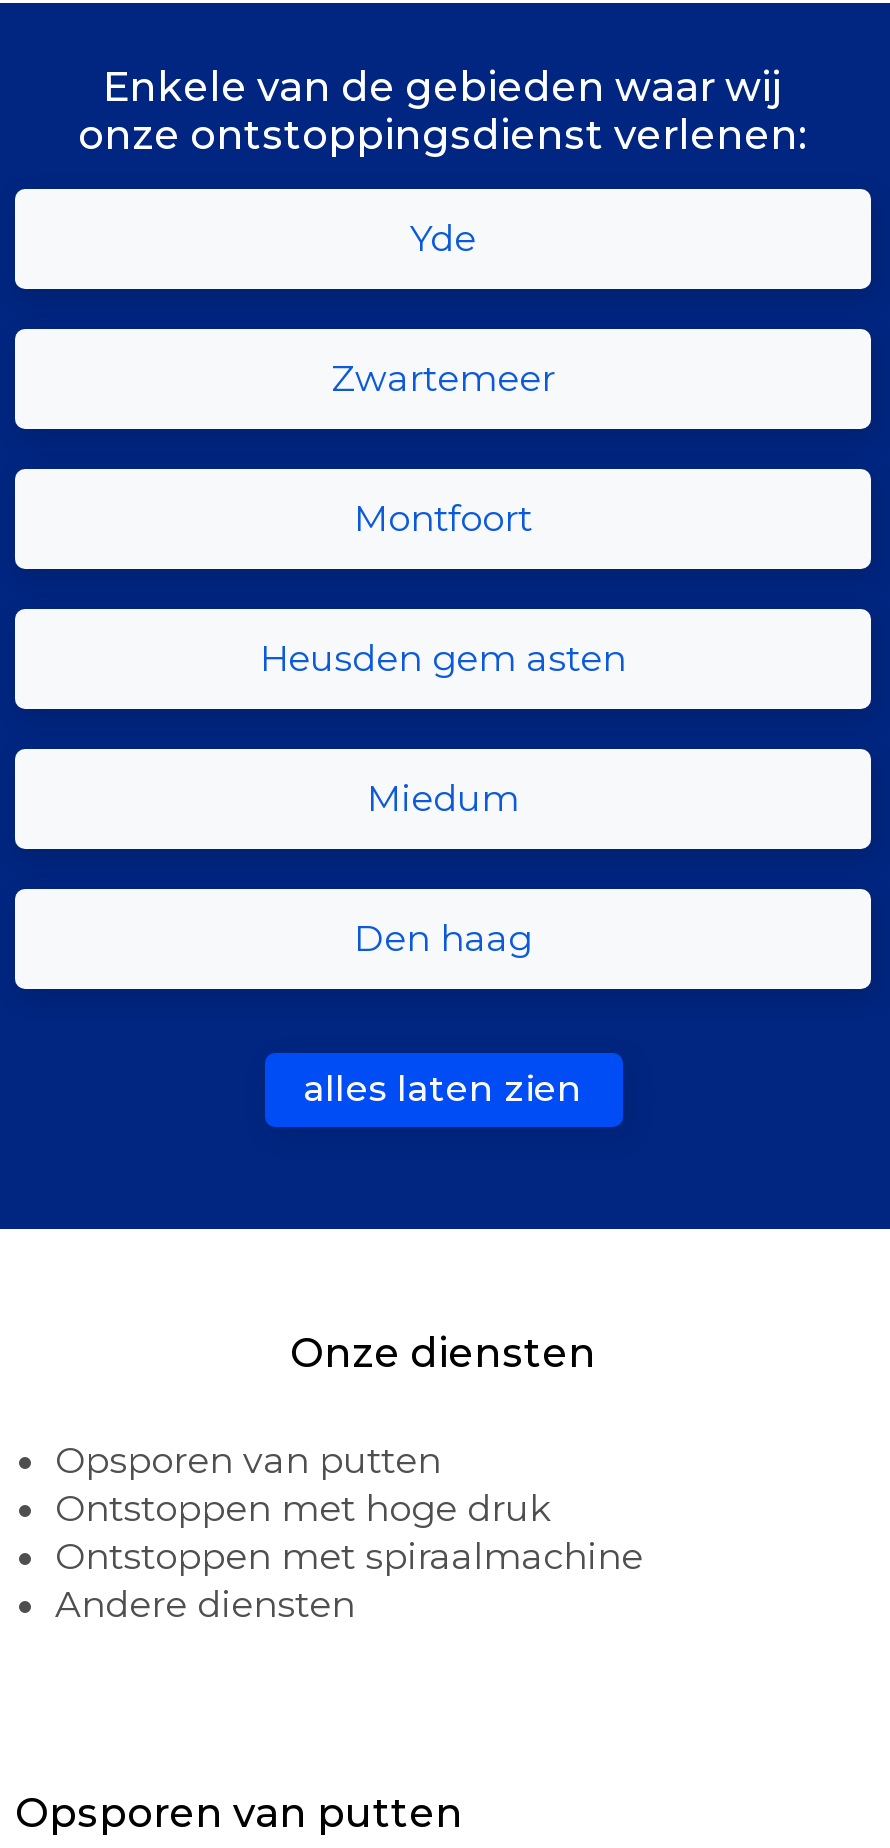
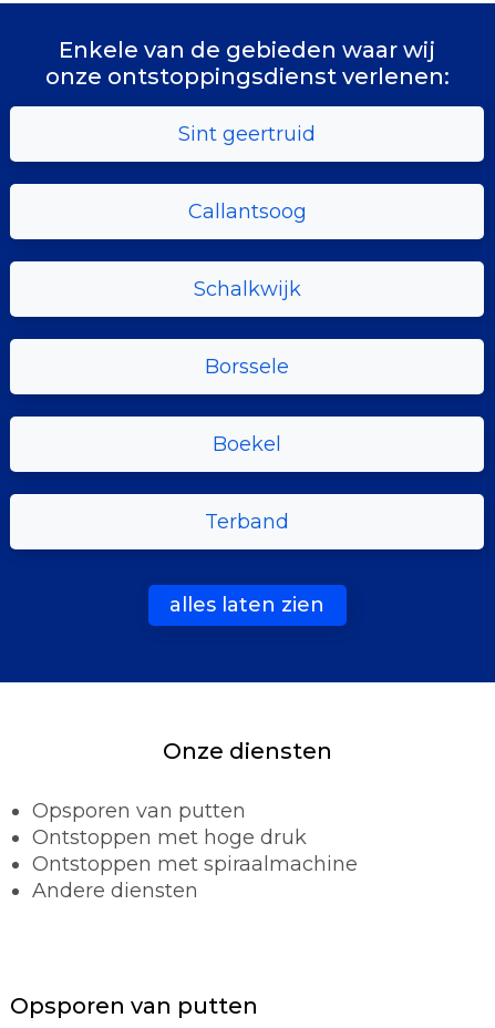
- Yde
+ Sint geertruid

- Zwartemeer
+ Callantsoog

- Montfoort
+ Schalkwijk

- Heusden gem asten
+ Borssele

- Miedum
+ Boekel

- Den haag
+ Terband
